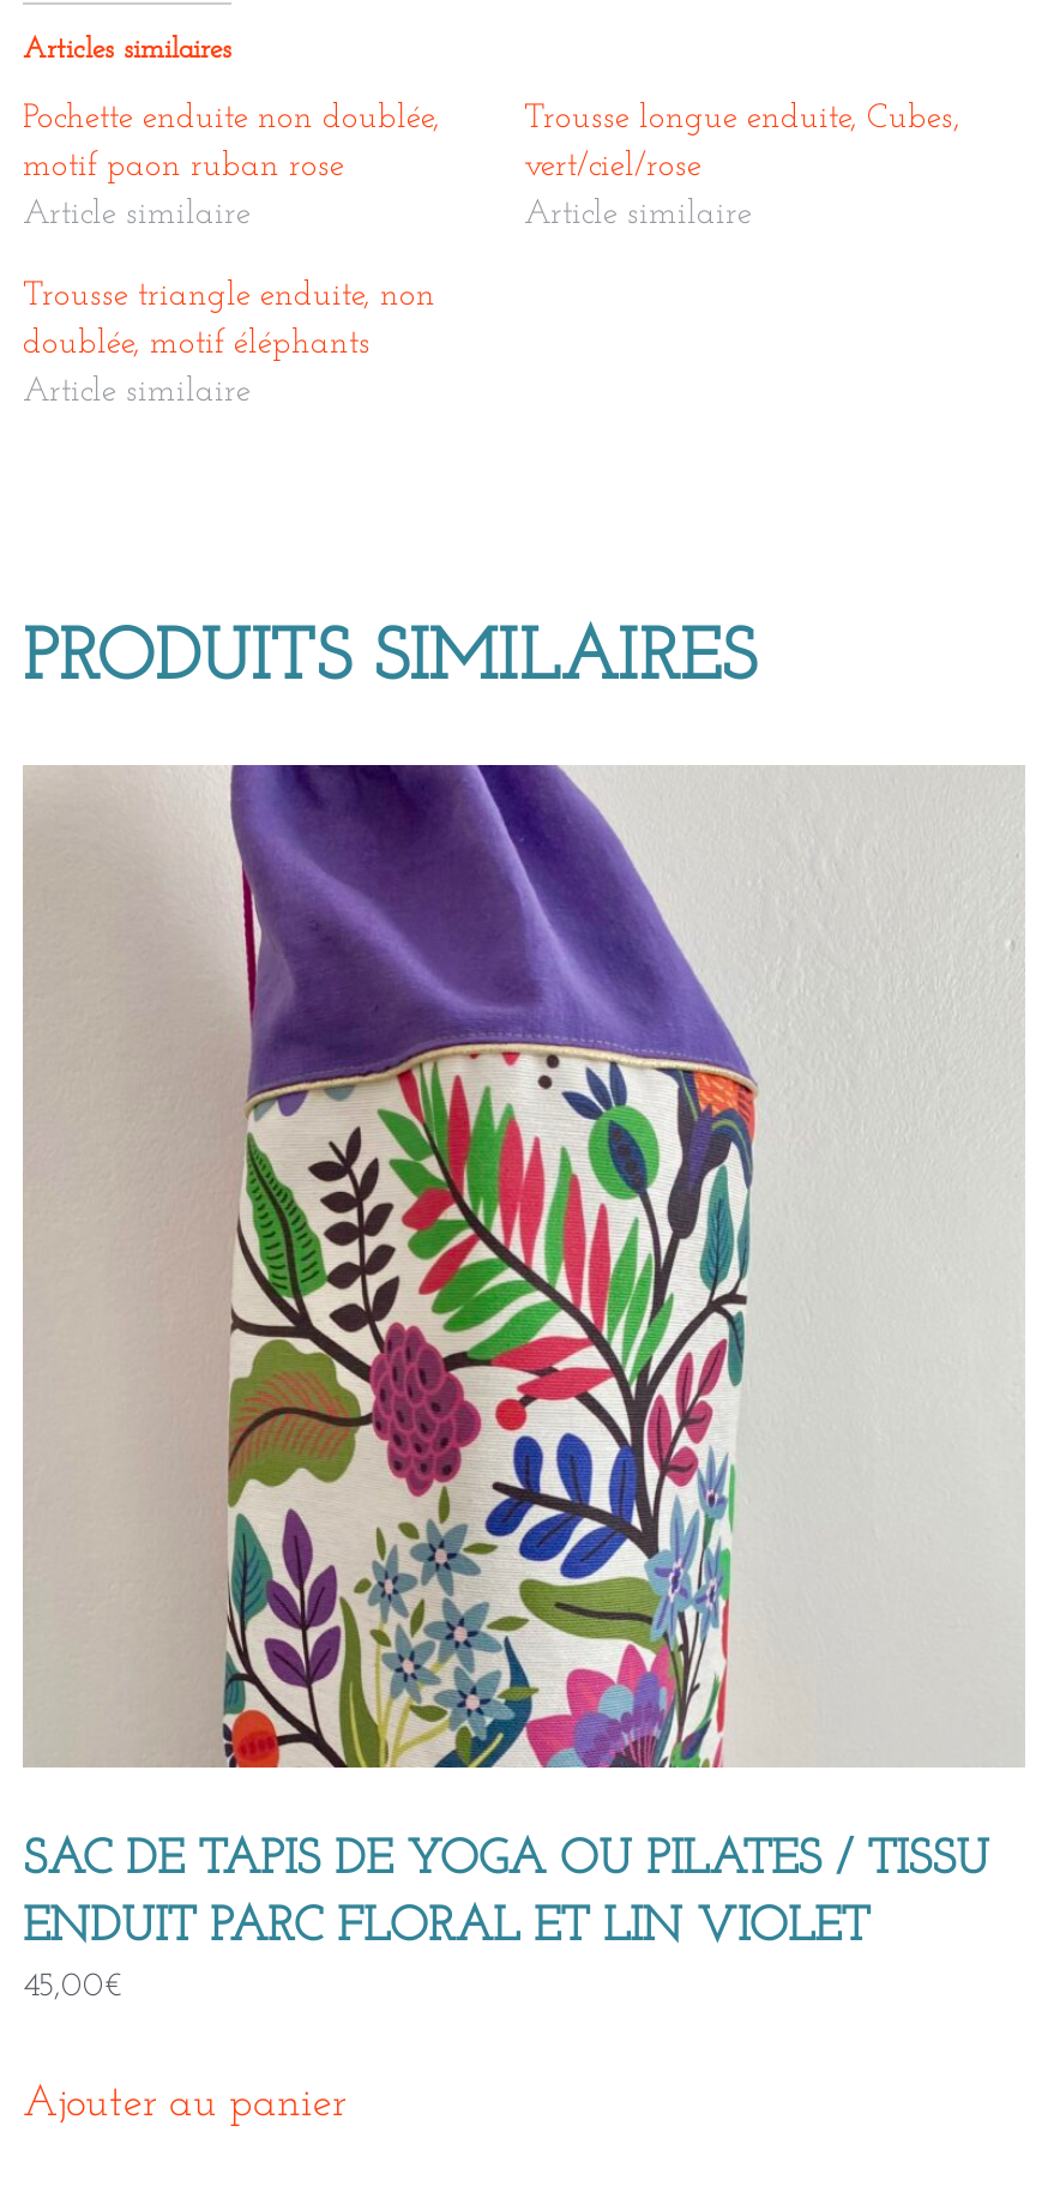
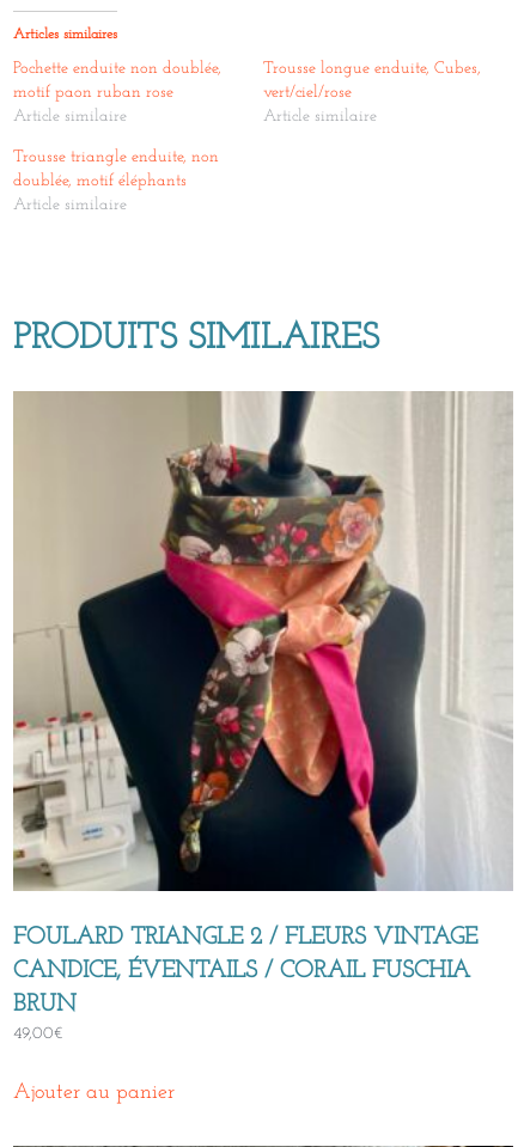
- [image]
- SAC DE TAPIS DE YOGA OU PILATES / TISSU
- ENDUIT PARC FLORAL ET LIN VIOLET
- 45,00€
+ [image]
+ FOULARD TRIANGLE 2 / FLEURS VINTAGE
+ CANDICE, ÉVENTAILS / CORAIL FUSCHIA
+ BRUN
+ 49,00€
